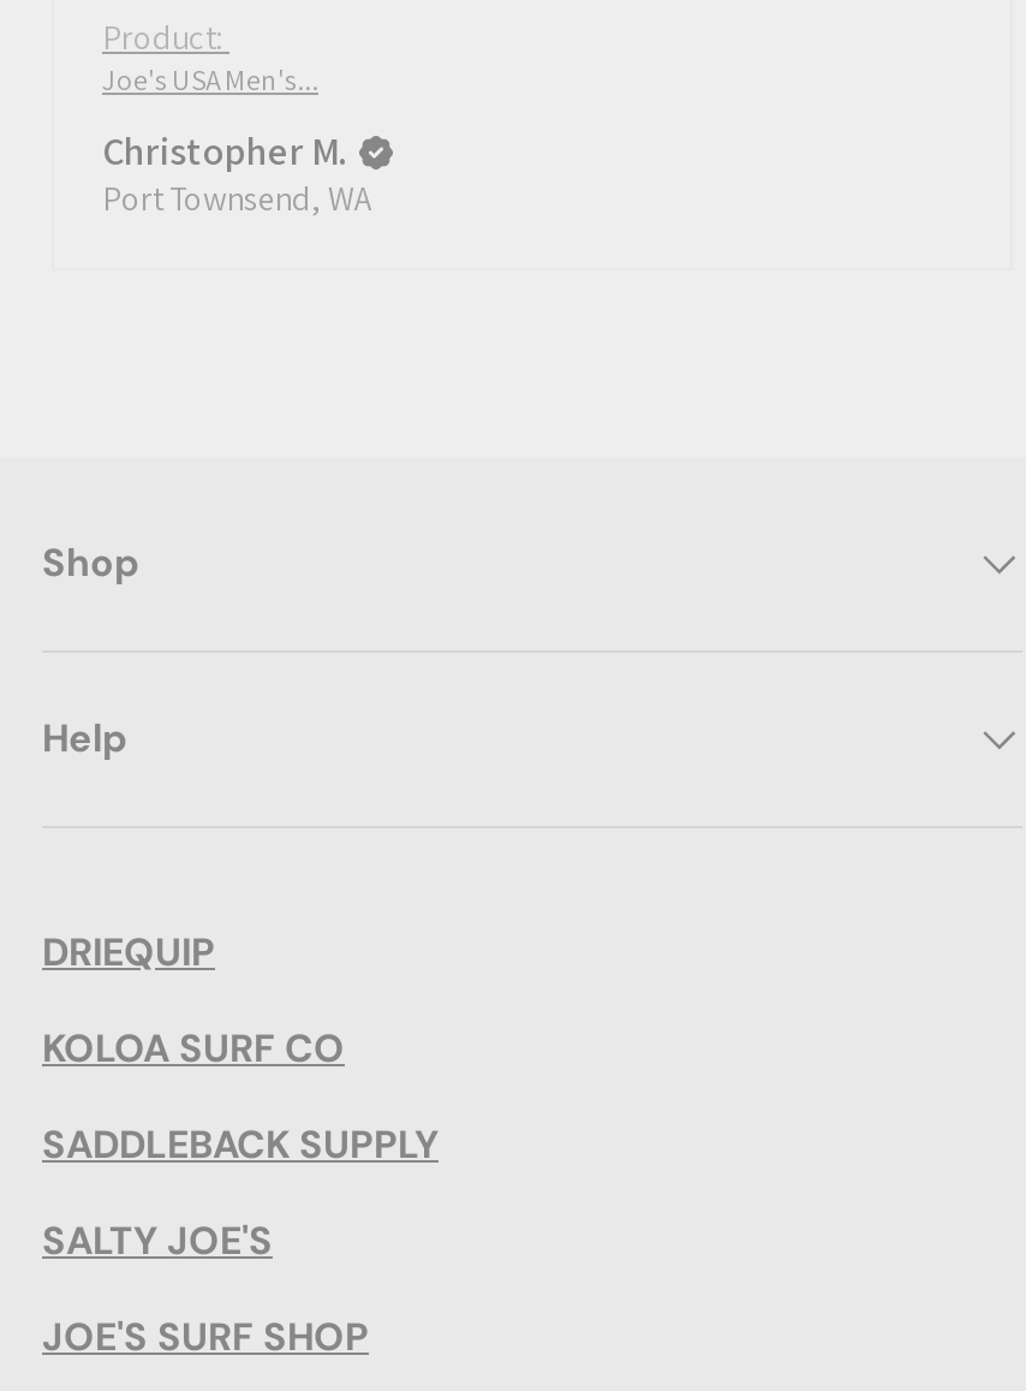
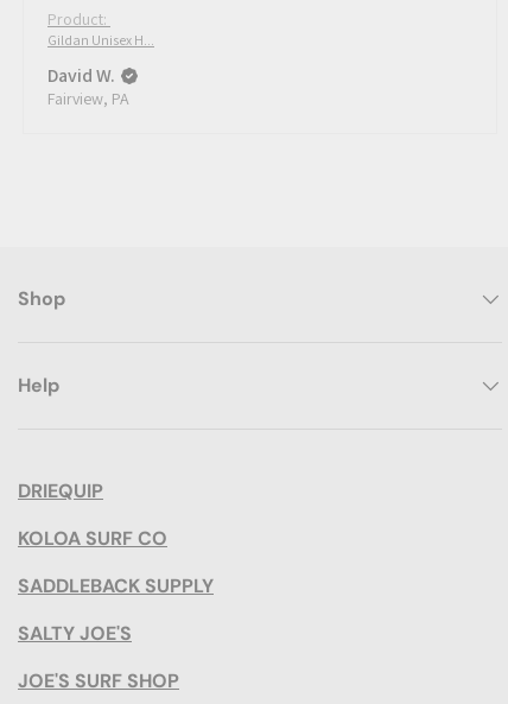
- Joe's USA Men's...
+ Gildan Unisex H...

- Christopher M.
- Port Townsend, WA
+ David W.
+ Fairview, PA
